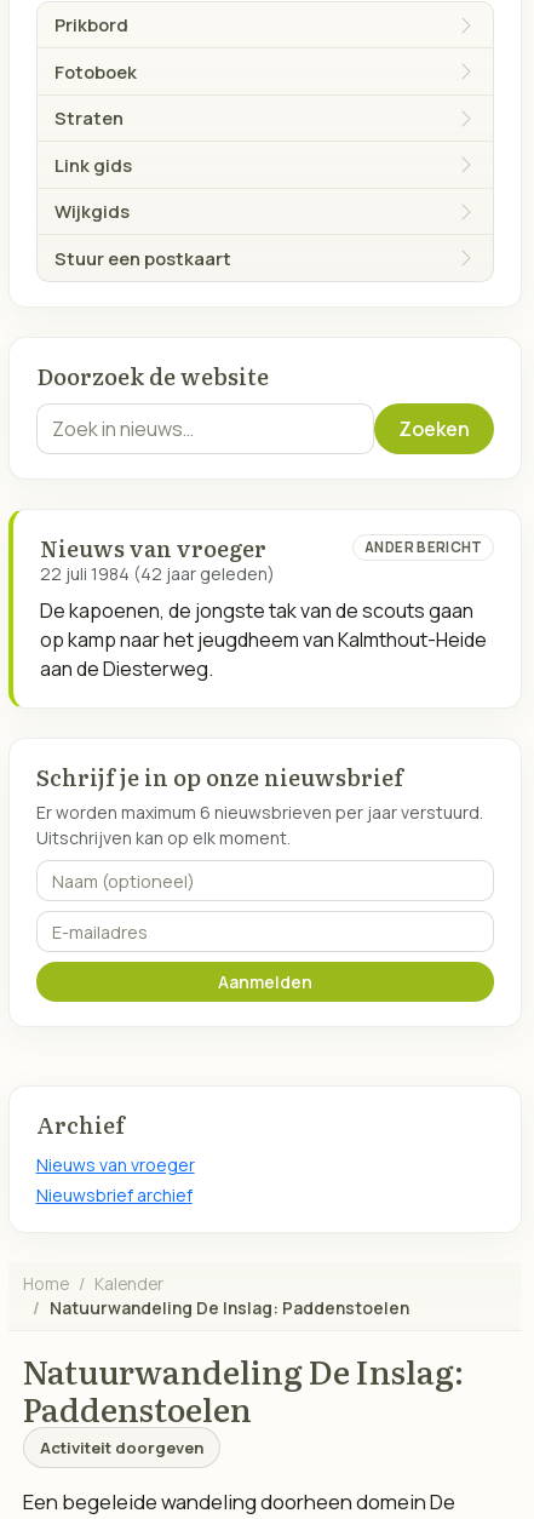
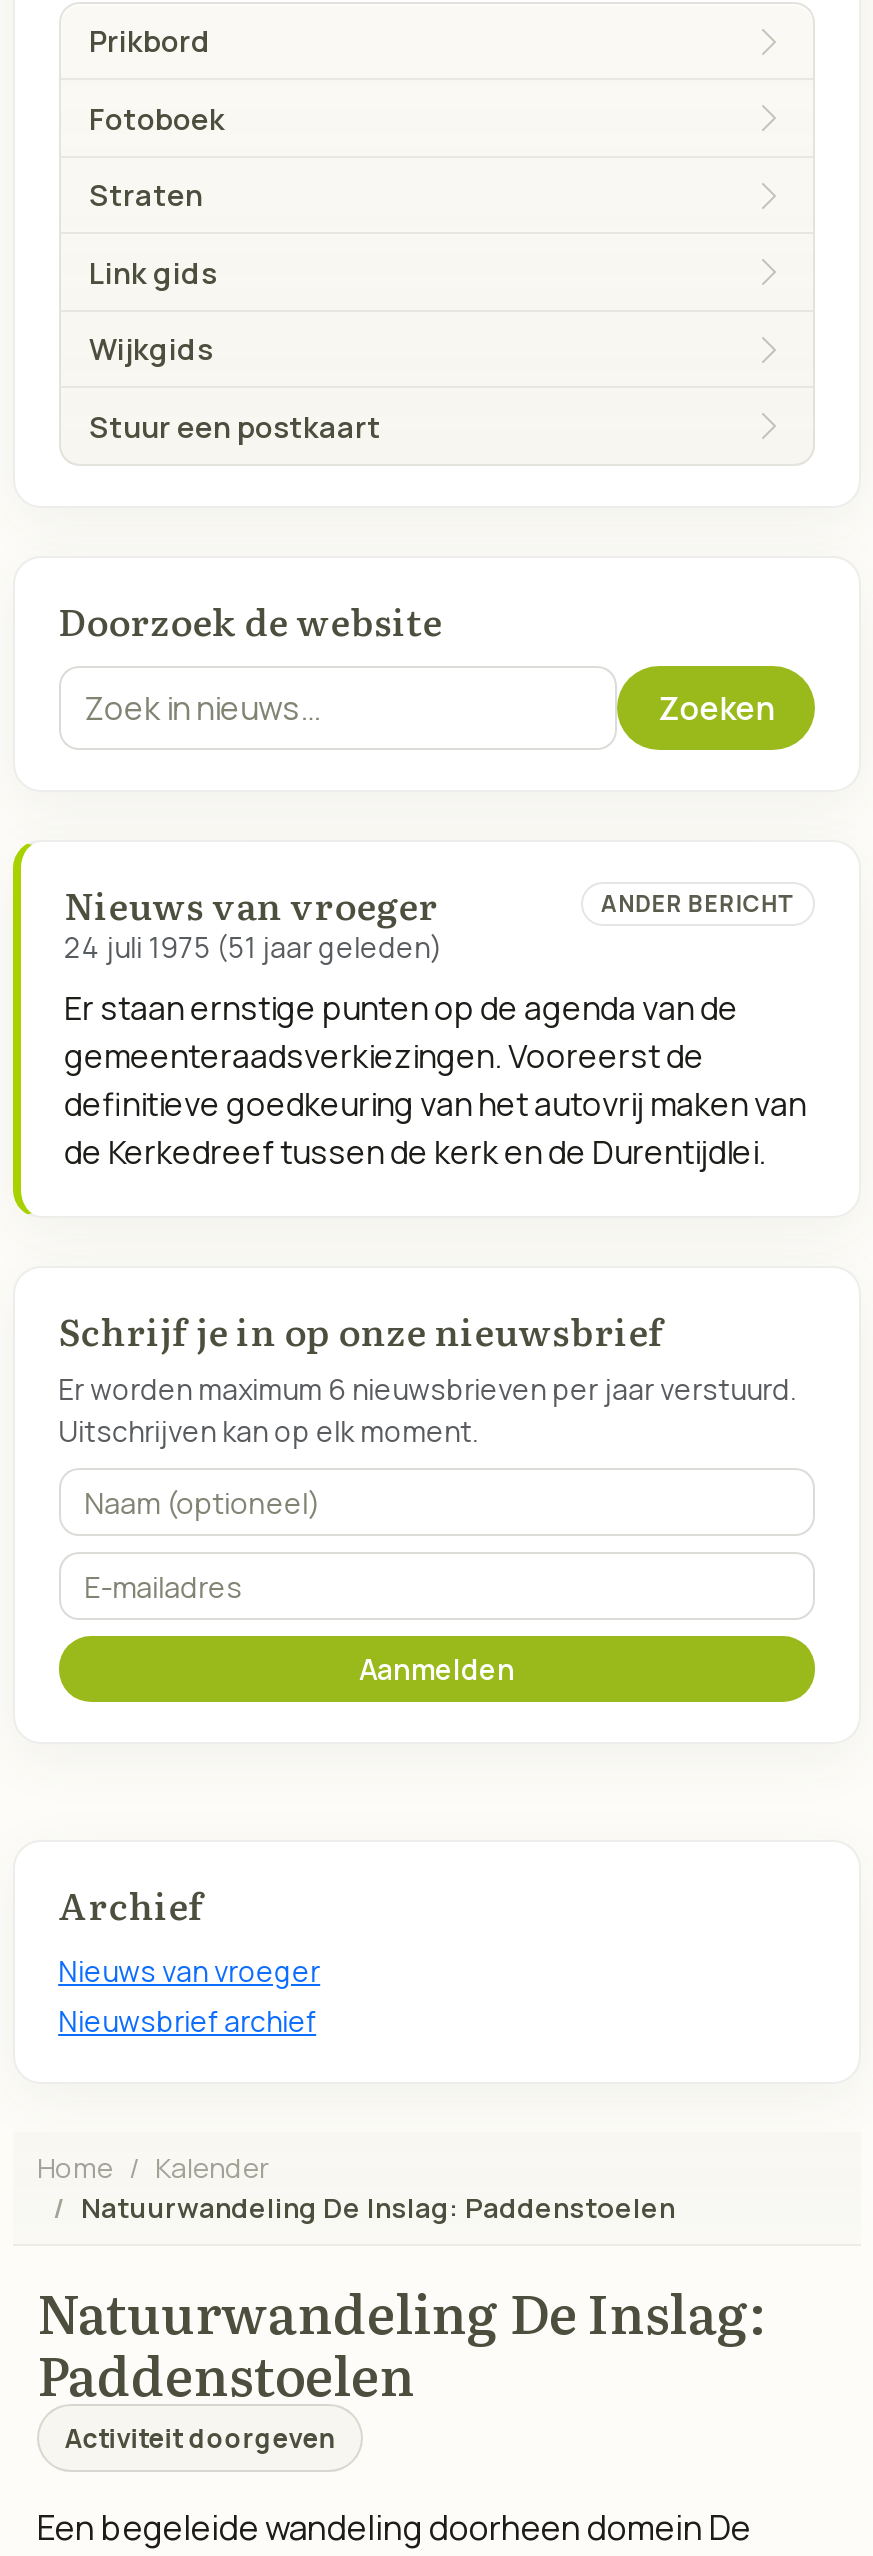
- 22 juli 1984 (42 jaar geleden)
+ 24 juli 1975 (51 jaar geleden)

- De kapoenen, de jongste tak van de scouts gaan
- op kamp naar het jeugdheem van Kalmthout-Heide
- aan de Diesterweg.
+ Er staan ernstige punten op de agenda van de
+ gemeenteraadsverkiezingen. Vooreerst de
+ definitieve goedkeuring van het autovrij maken van
+ de Kerkedreef tussen de kerk en de Durentijdlei.
